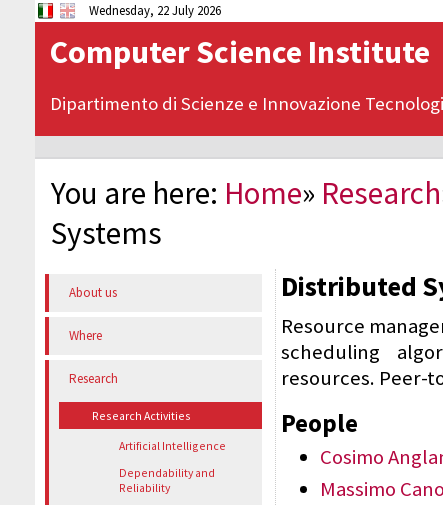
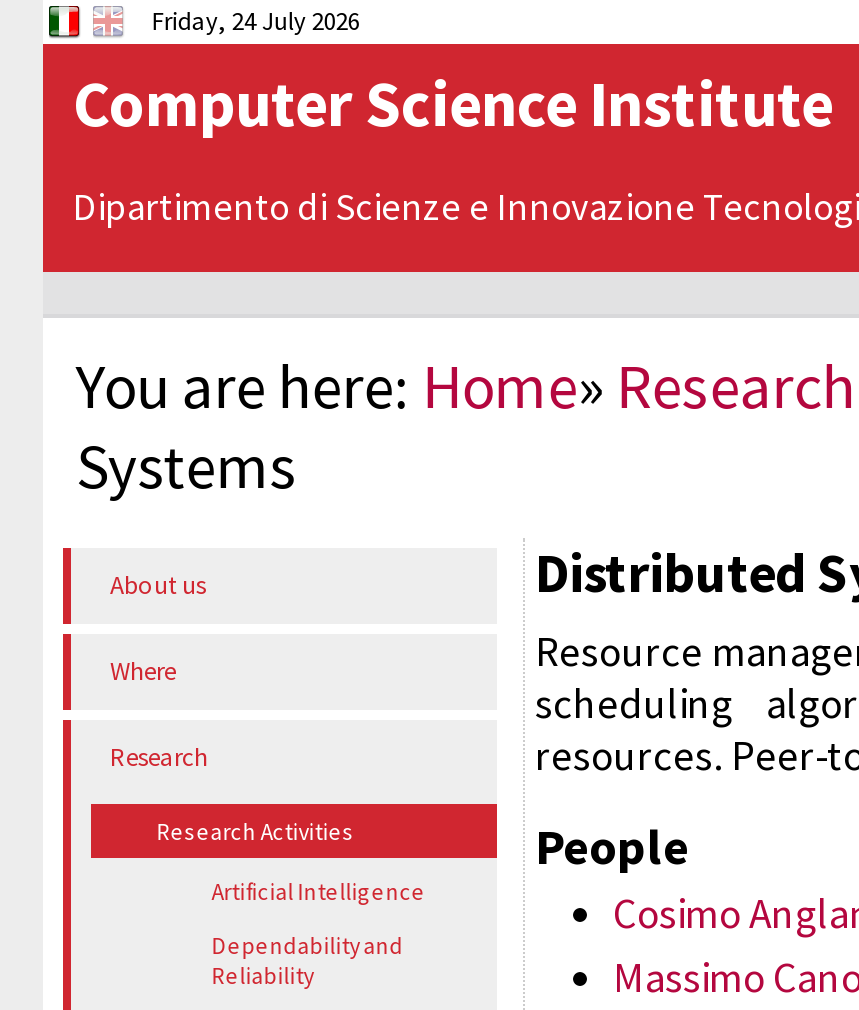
- Wednesday, 22 July 2026
+ Friday, 24 July 2026
